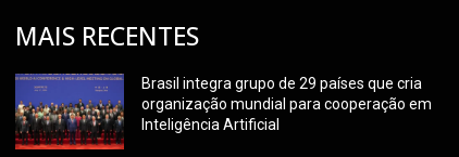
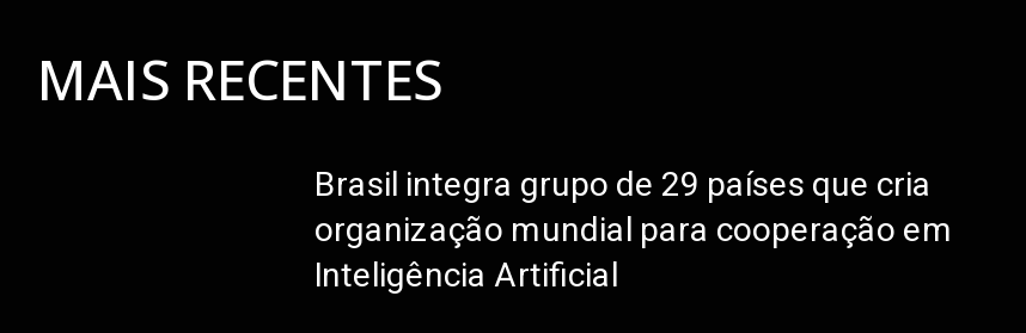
- [image]
